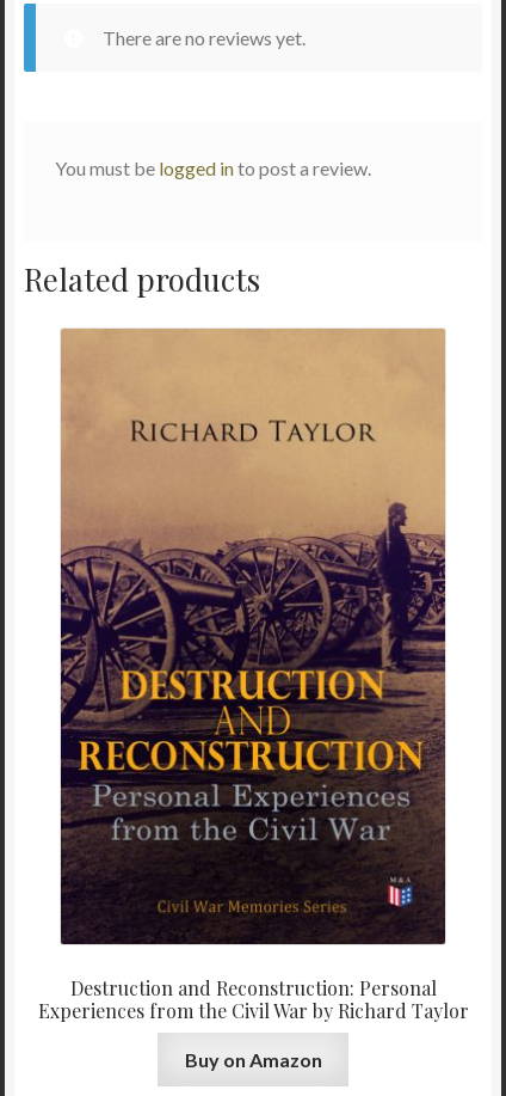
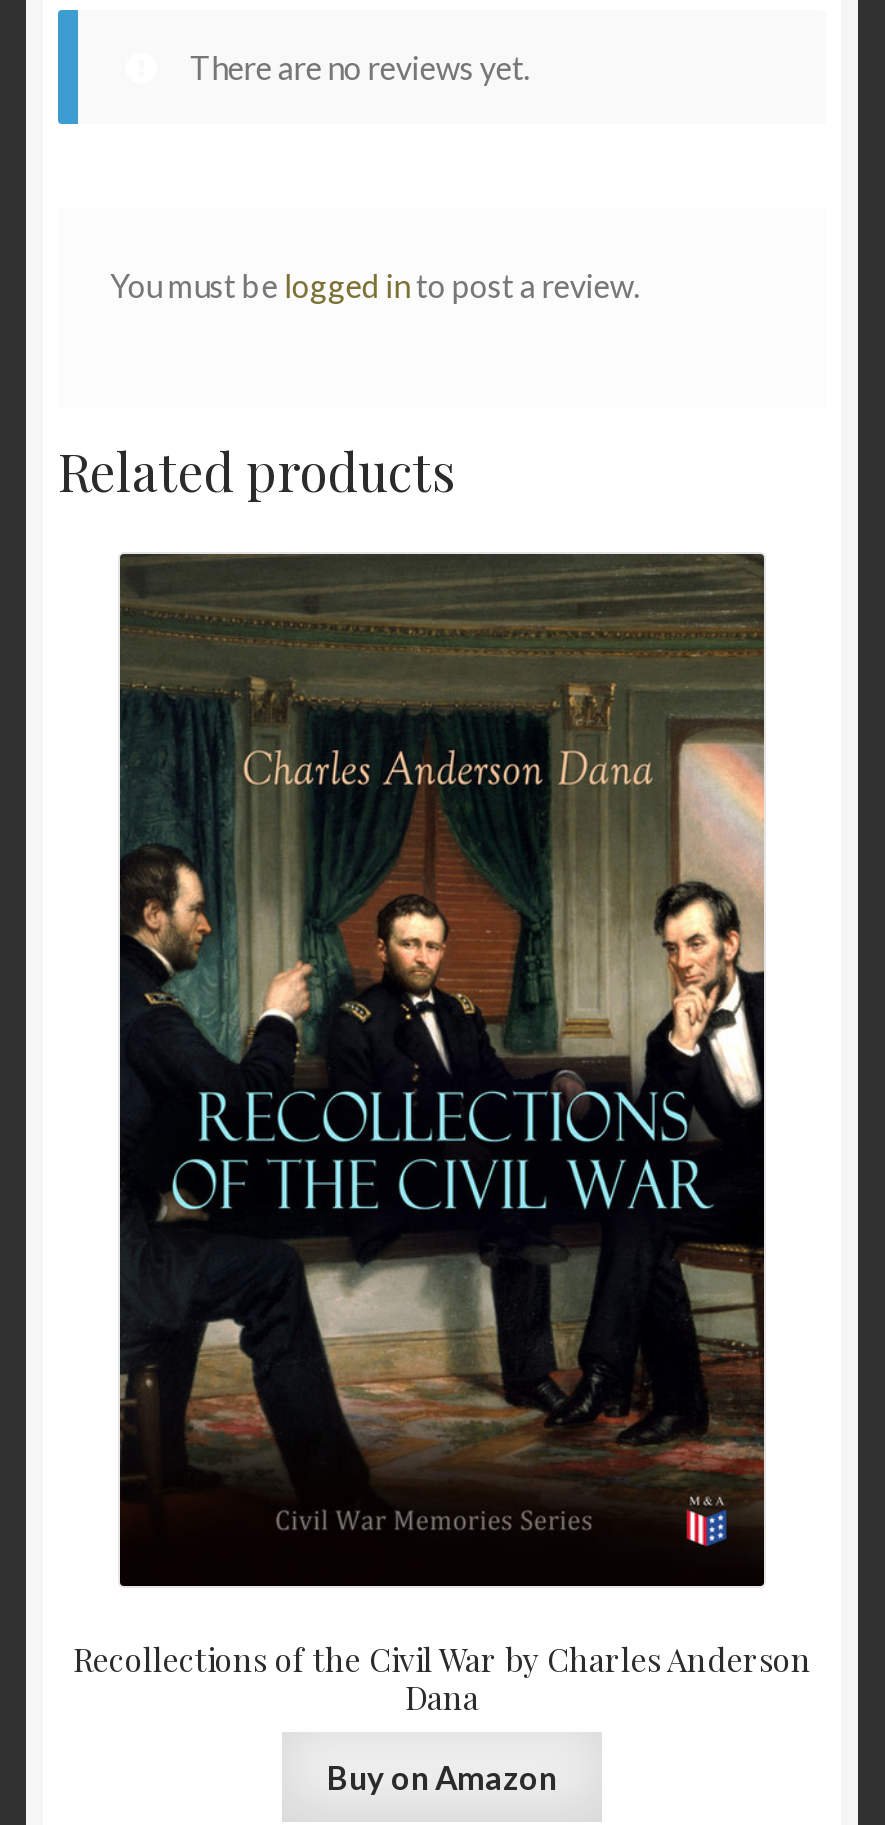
- [image]
- Destruction and Reconstruction: Personal
- Experiences from the Civil War by Richard Taylor
+ [image]
+ Recollections of the Civil War by Charles Anderson
+ Dana
